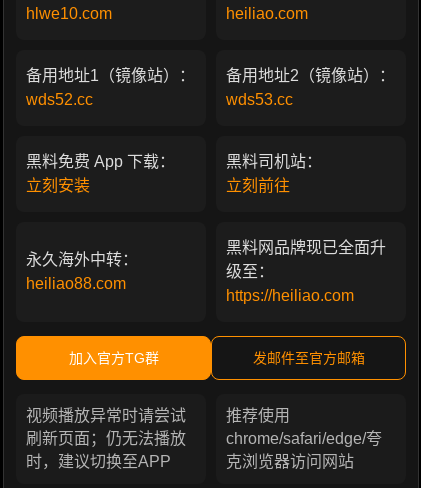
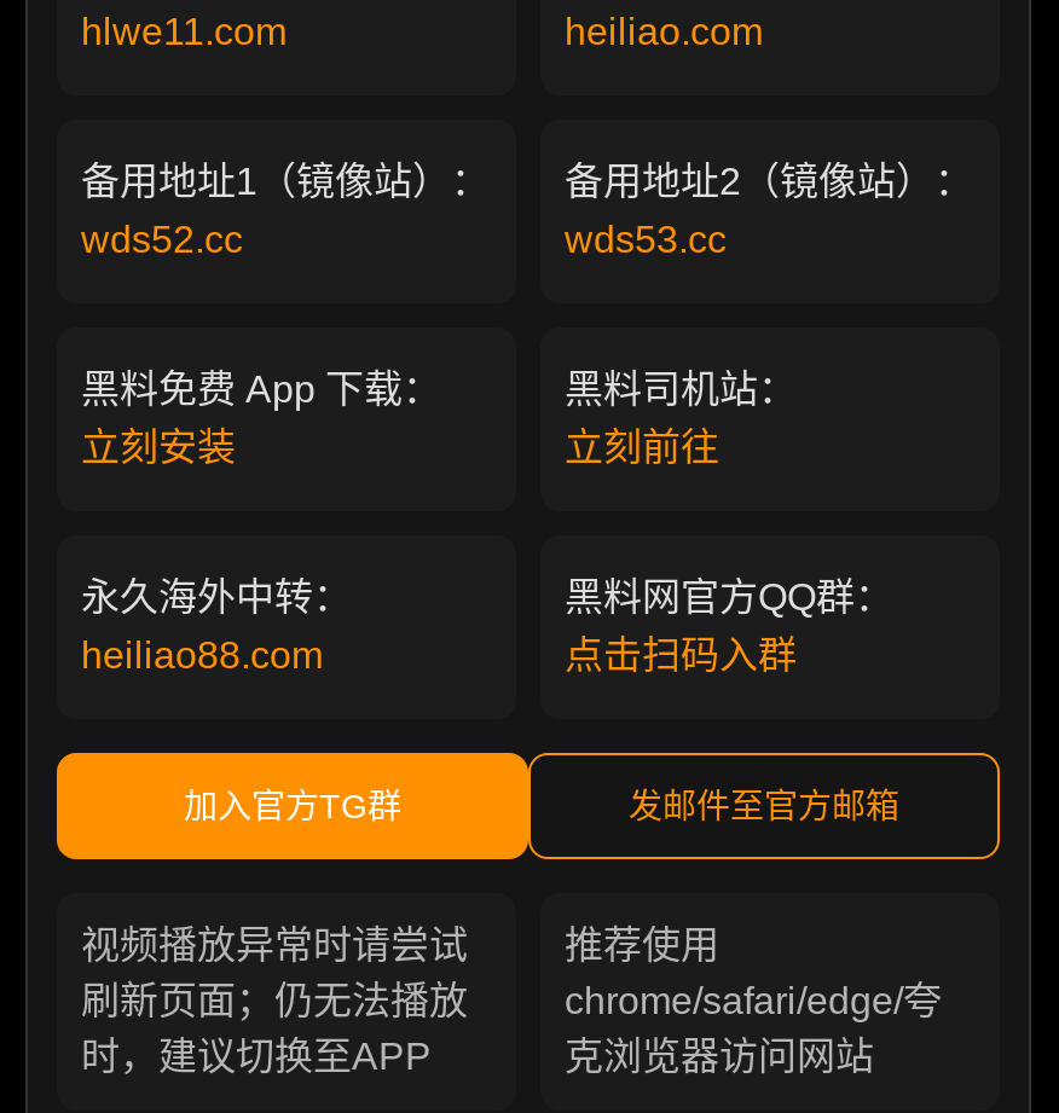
- hlwe10.com
+ hlwe11.com

- 黑料网品牌现已全面升
- 级至：
- https://heiliao.com
+ 黑料网官方QQ群：
+ 点击扫码入群
